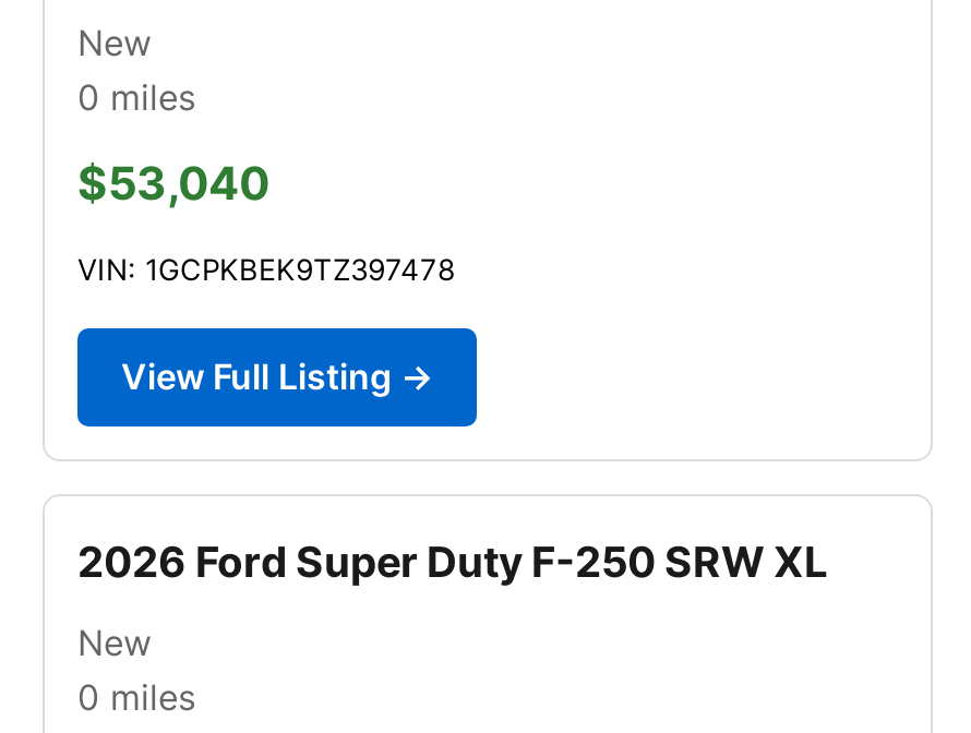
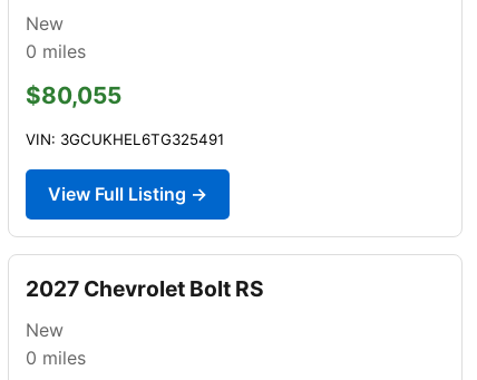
- $53,040
+ $80,055

- VIN: 1GCPKBEK9TZ397478
+ VIN: 3GCUKHEL6TG325491

- 2026 Ford Super Duty F-250 SRW XL
+ 2027 Chevrolet Bolt RS
